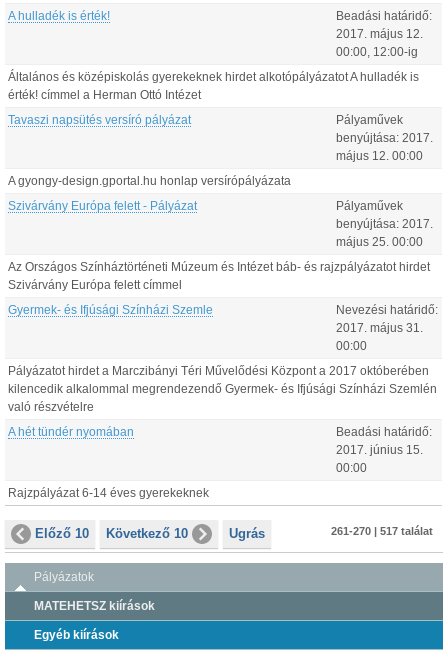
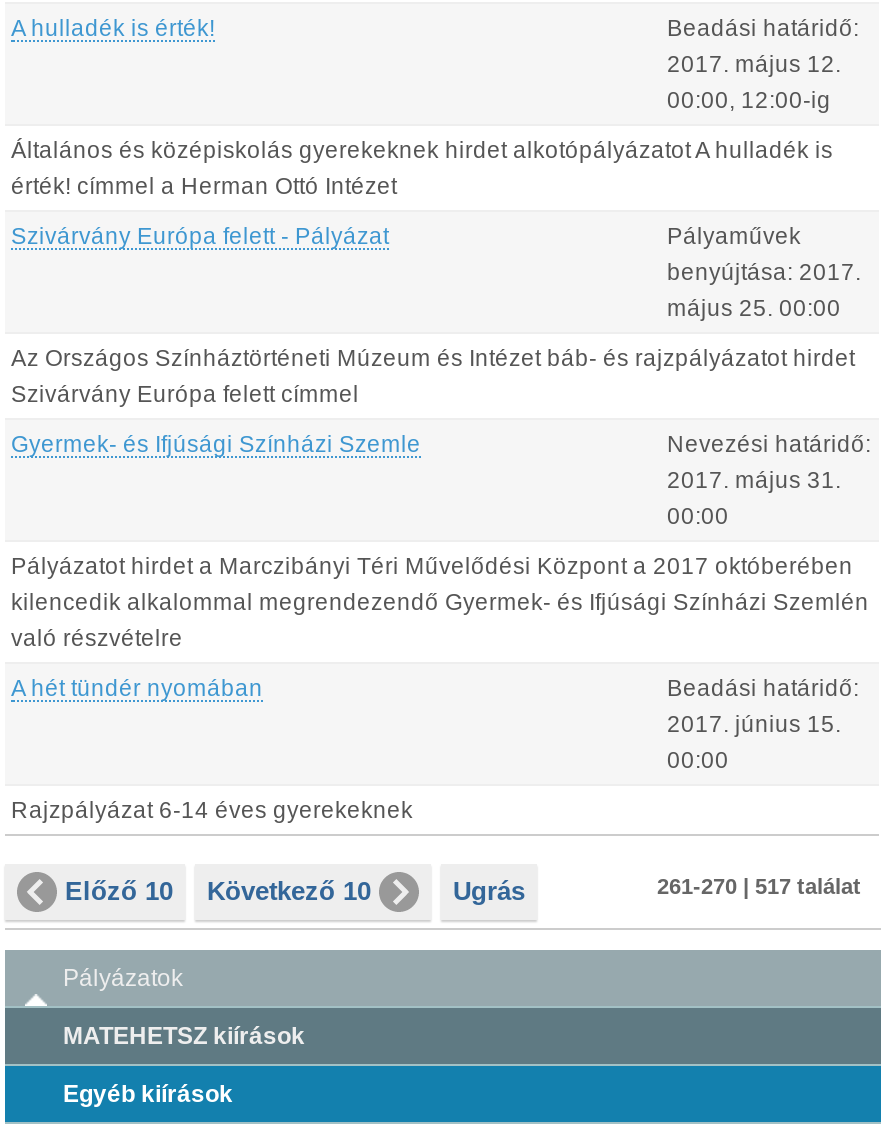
- Tavaszi napsütés versíró pályázat
- Pályaművek
- benyújtása: 2017.
- május 12. 00:00
- A gyongy-design.gportal.hu honlap versírópályázata
